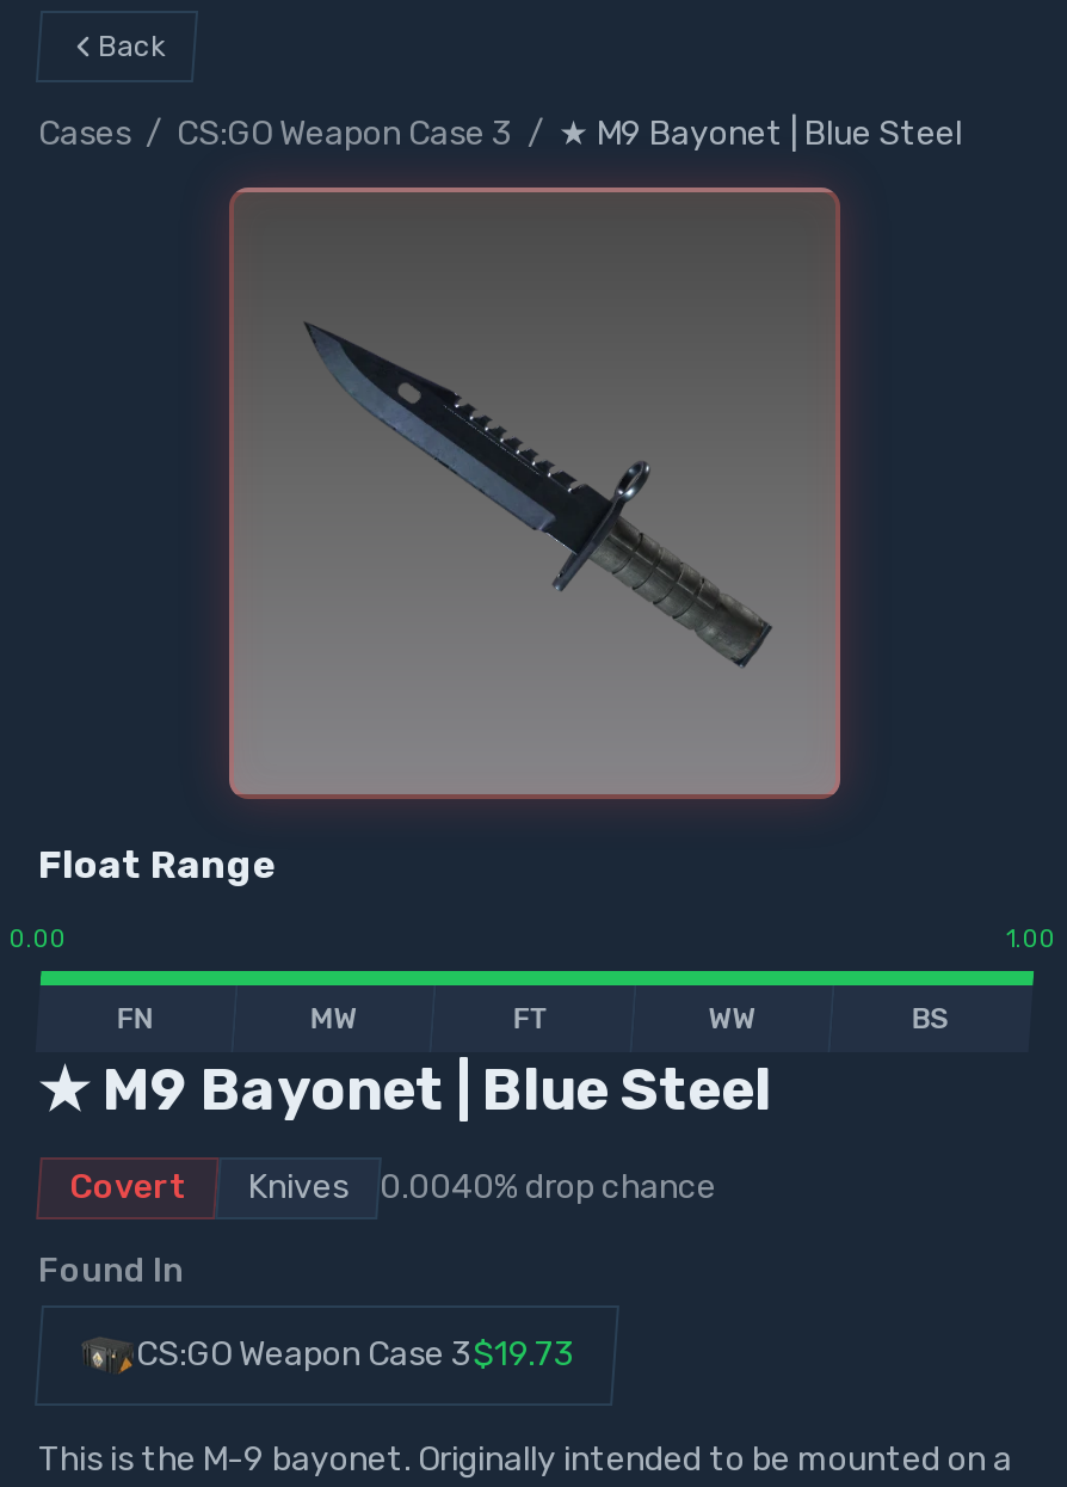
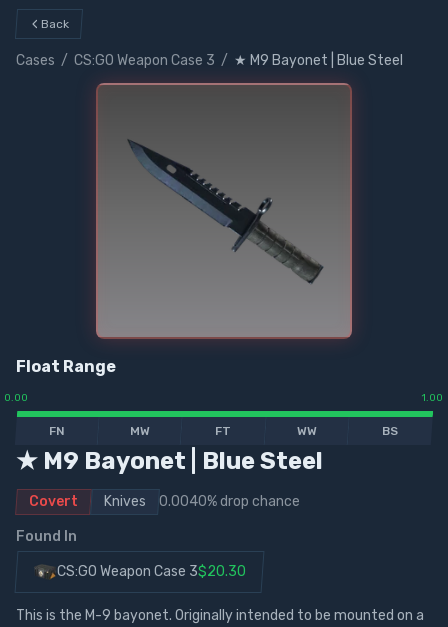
- CS:GO Weapon Case 3$19.73
+ CS:GO Weapon Case 3$20.30
